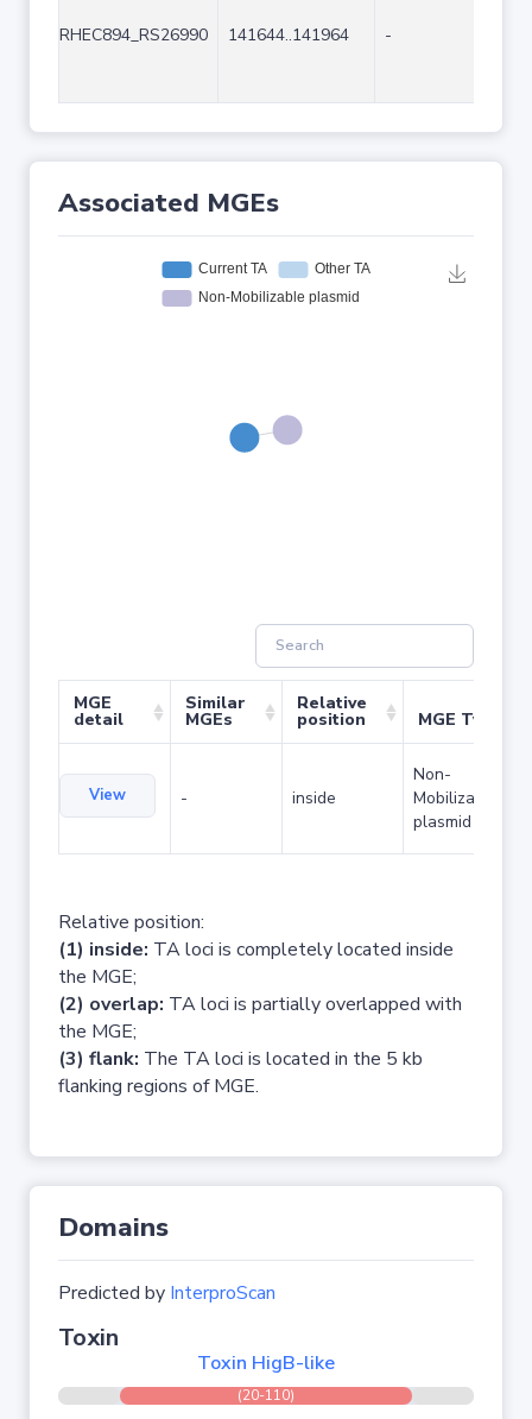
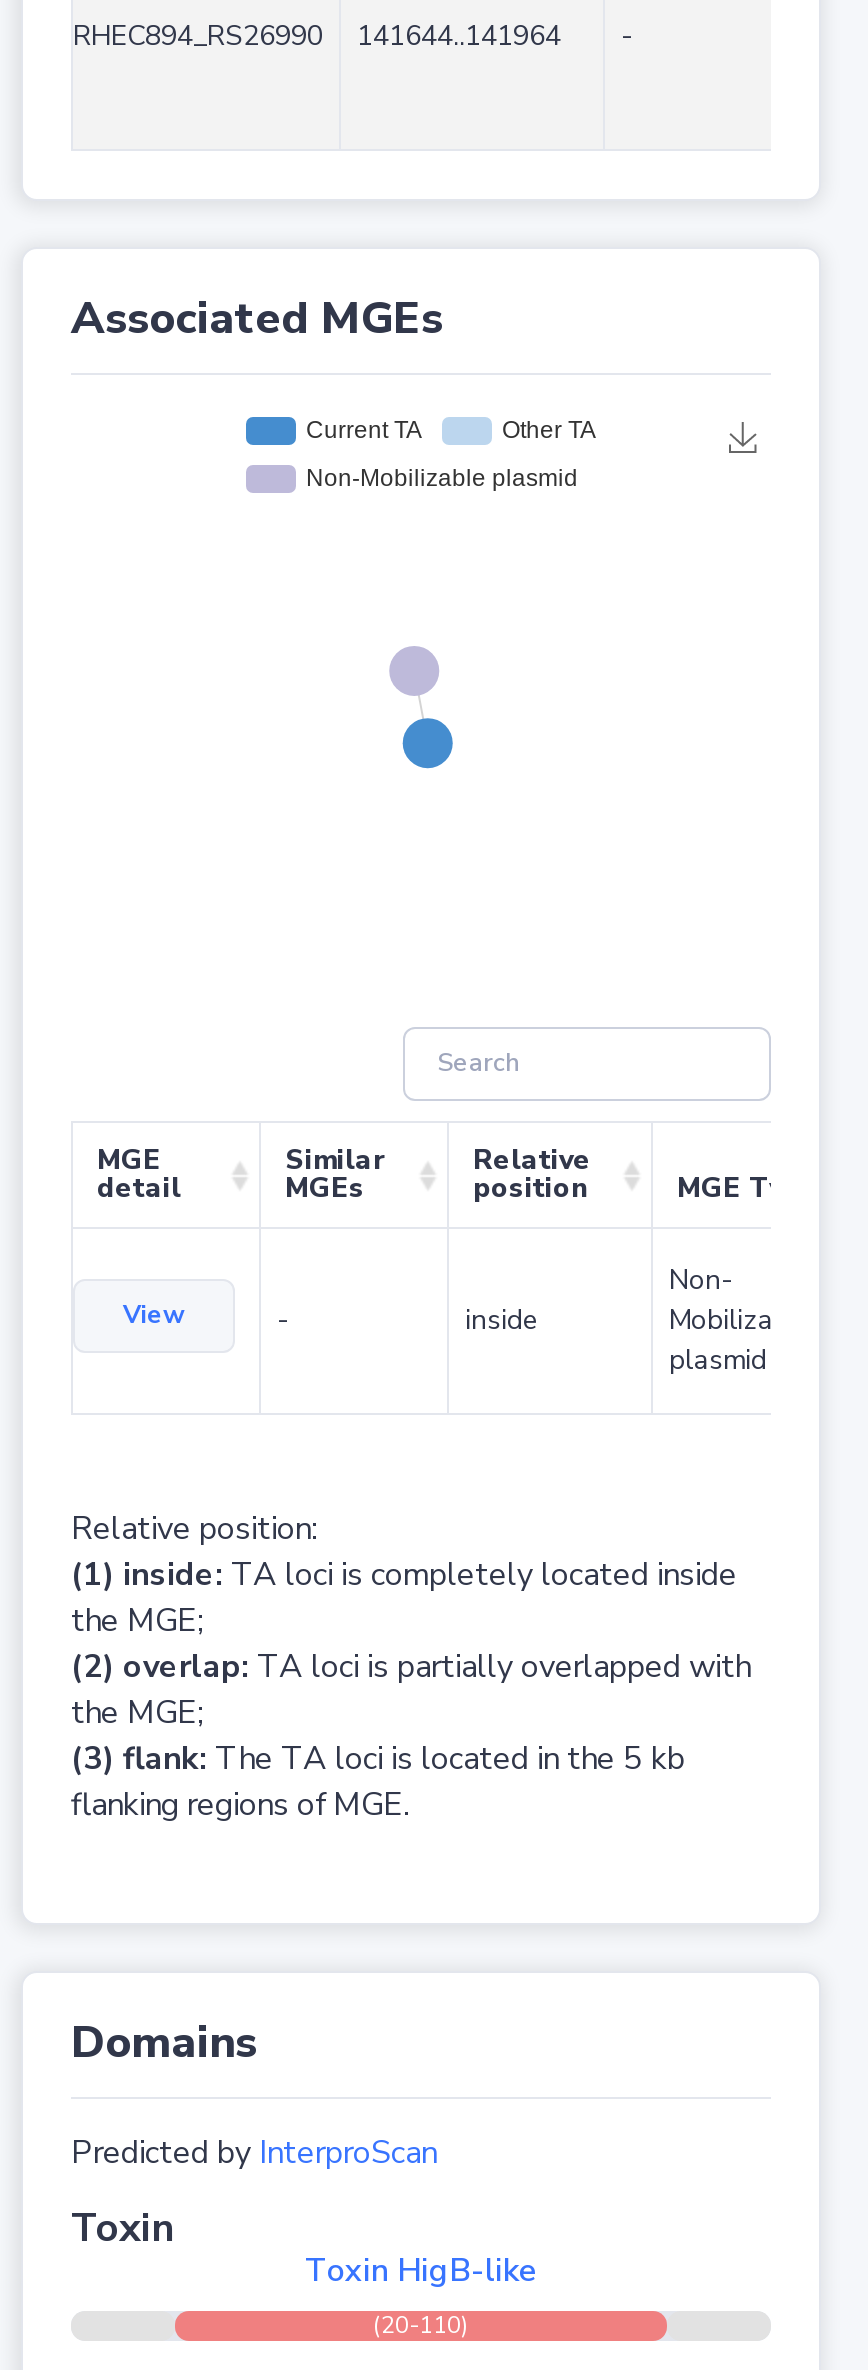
- [image]
+ [image]
